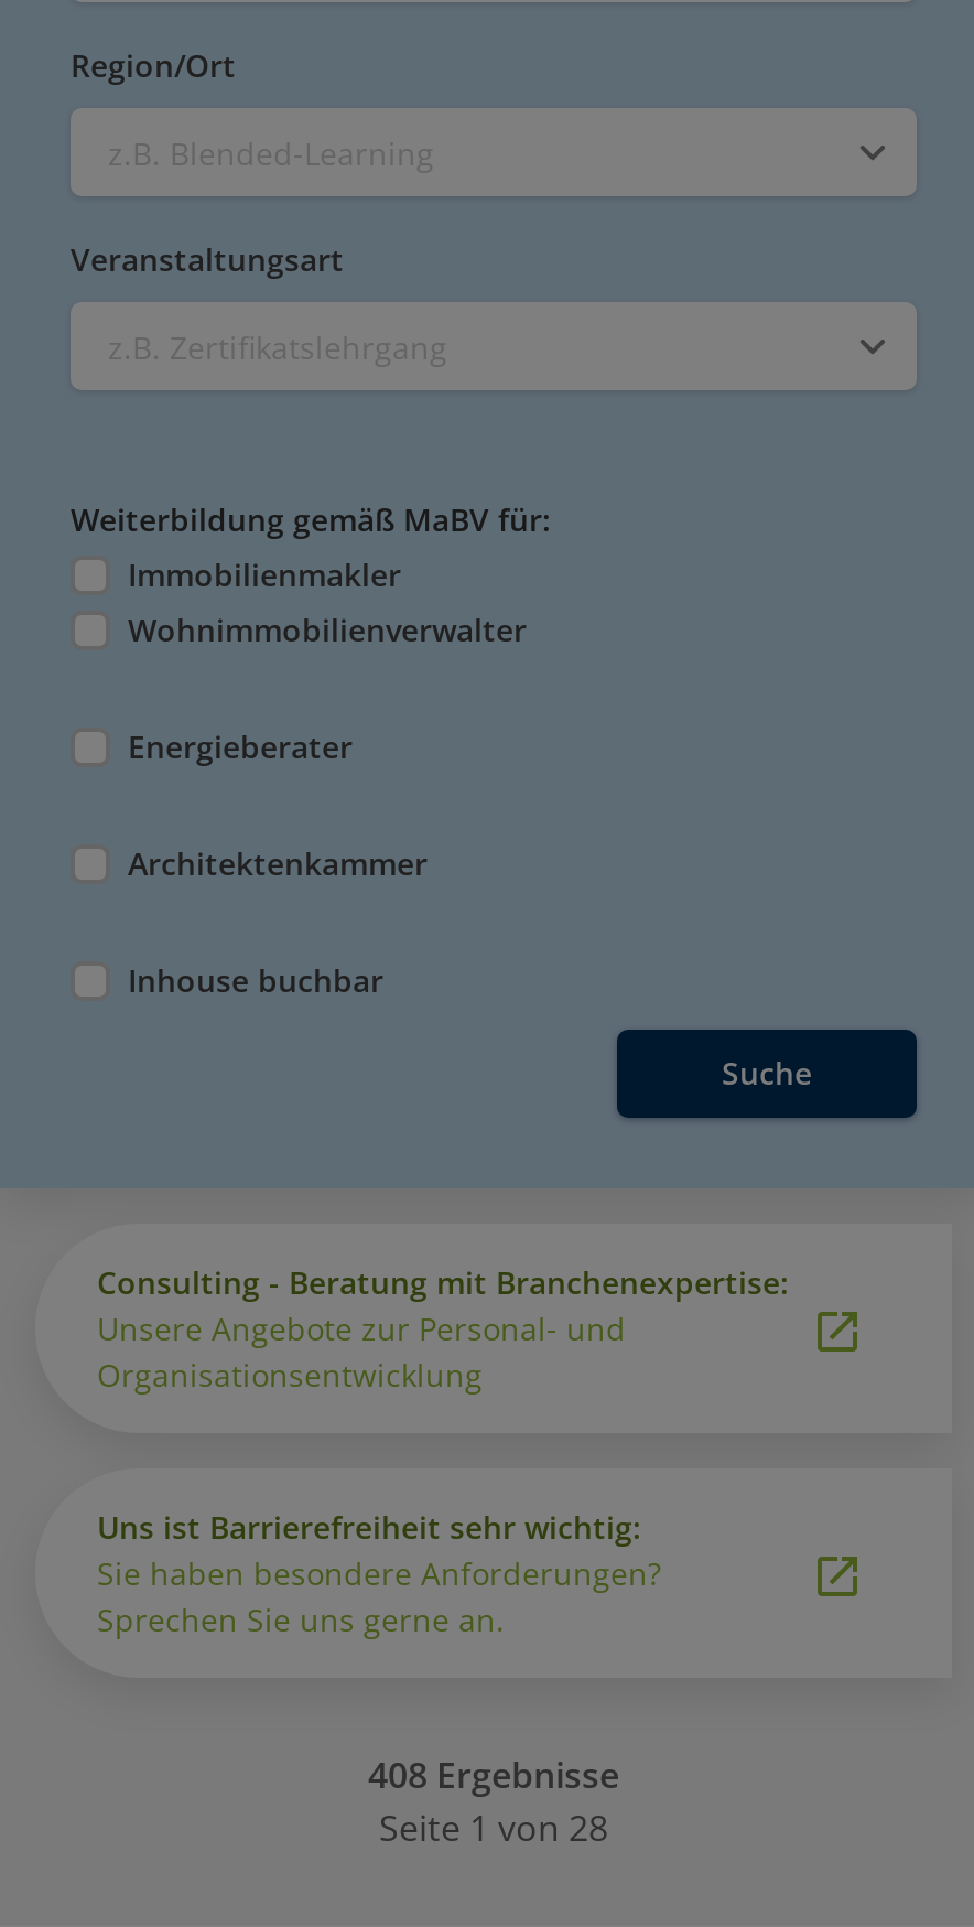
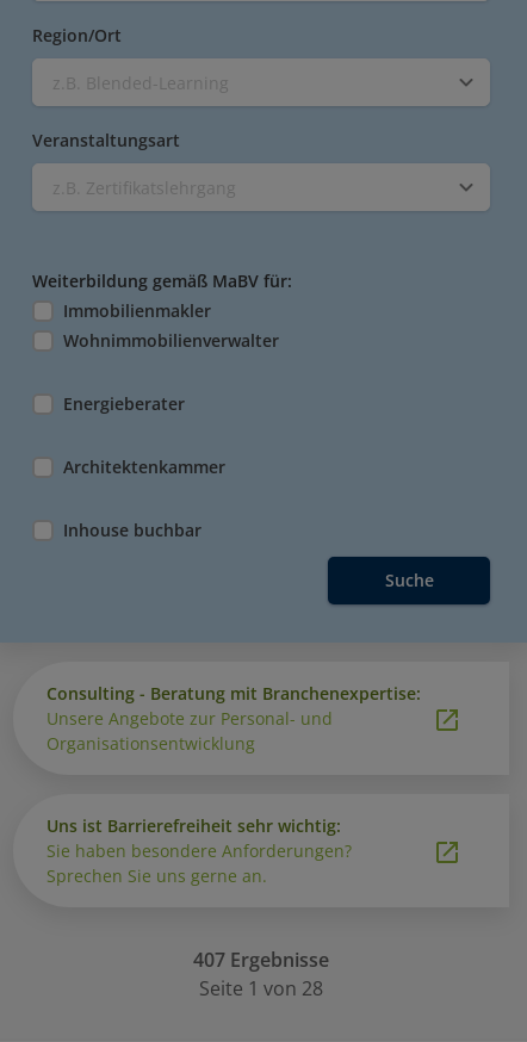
- 408 Ergebnisse
+ 407 Ergebnisse
